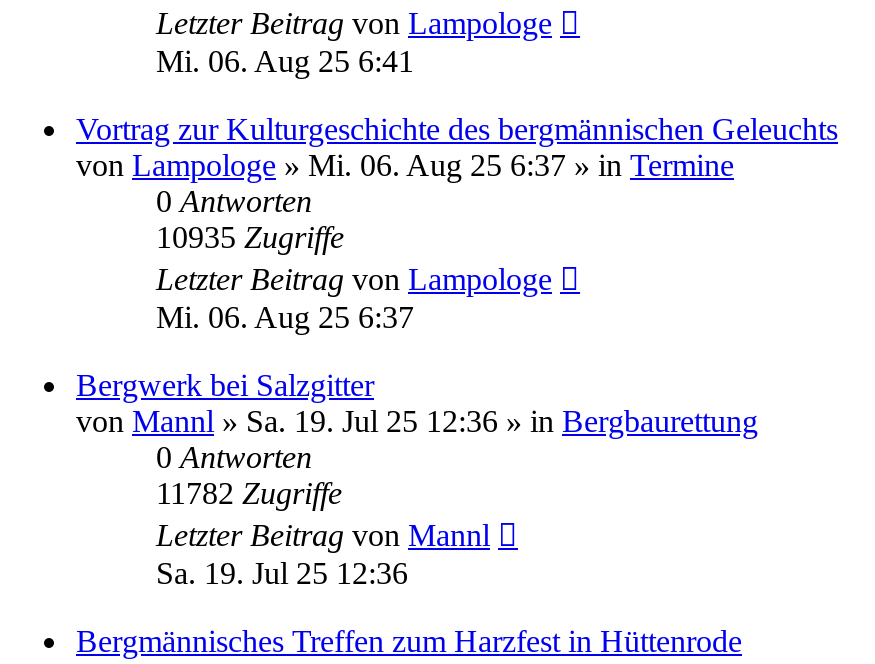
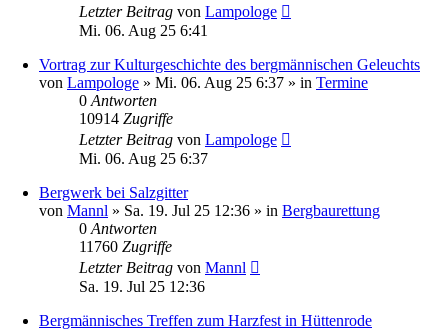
- 10935 Zugriffe
+ 10914 Zugriffe

- 11782 Zugriffe
+ 11760 Zugriffe
